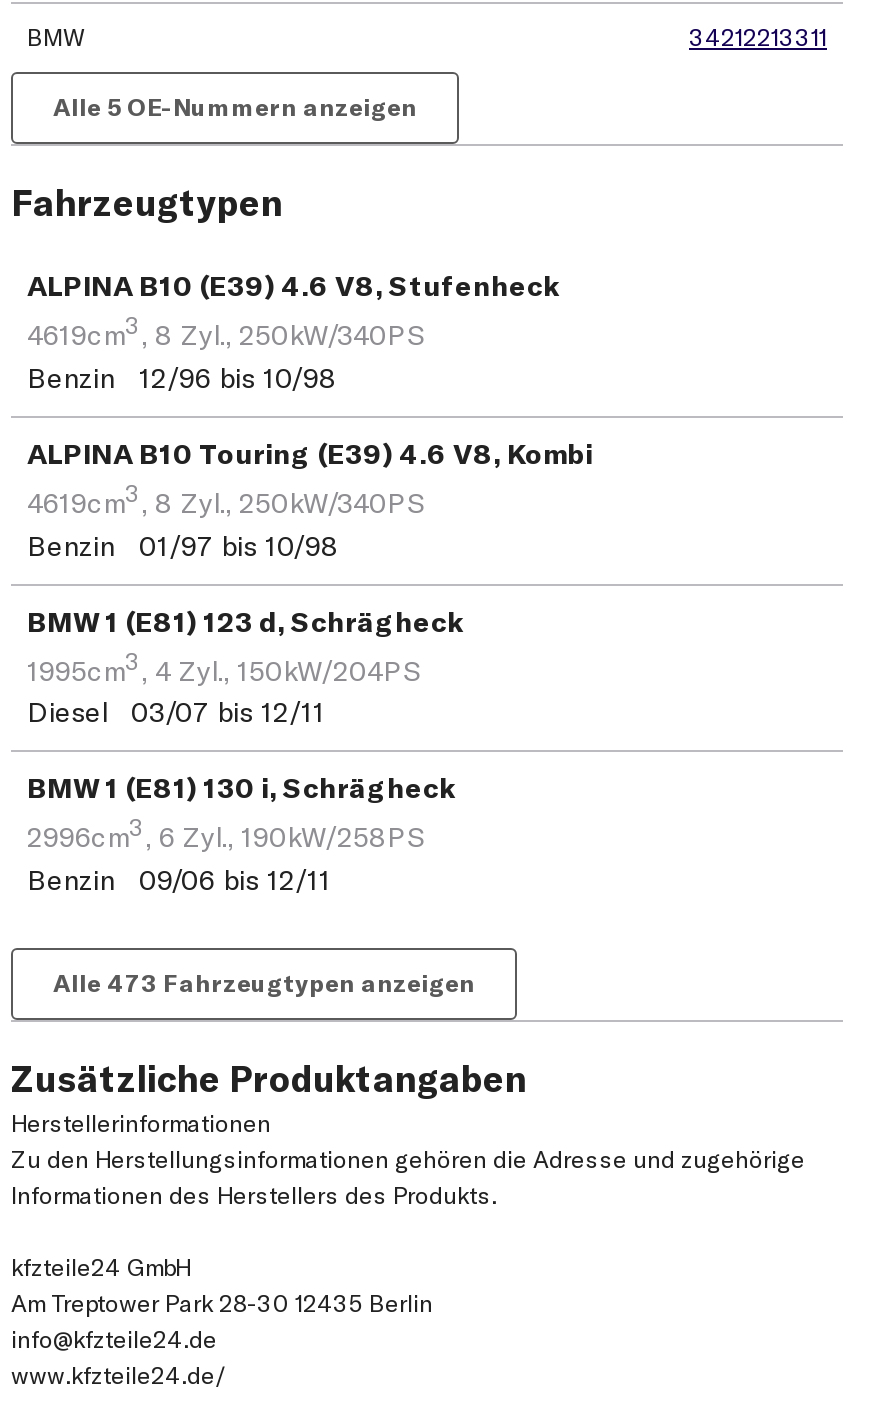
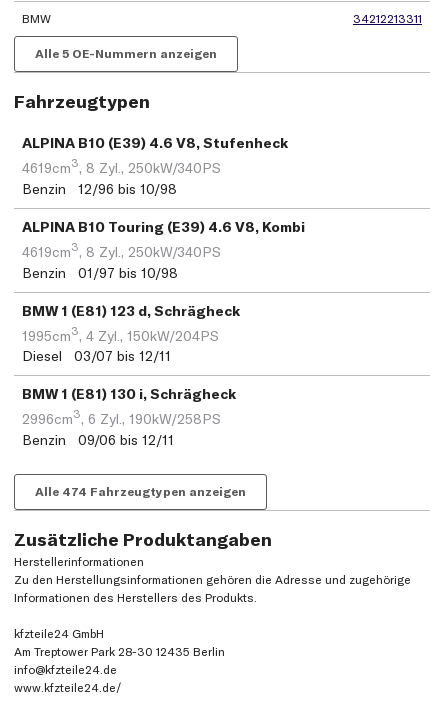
- Alle 473 Fahrzeugtypen anzeigen
+ Alle 474 Fahrzeugtypen anzeigen
